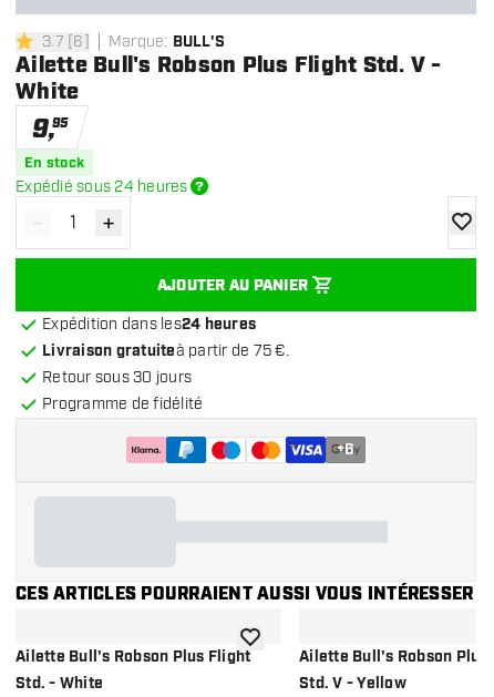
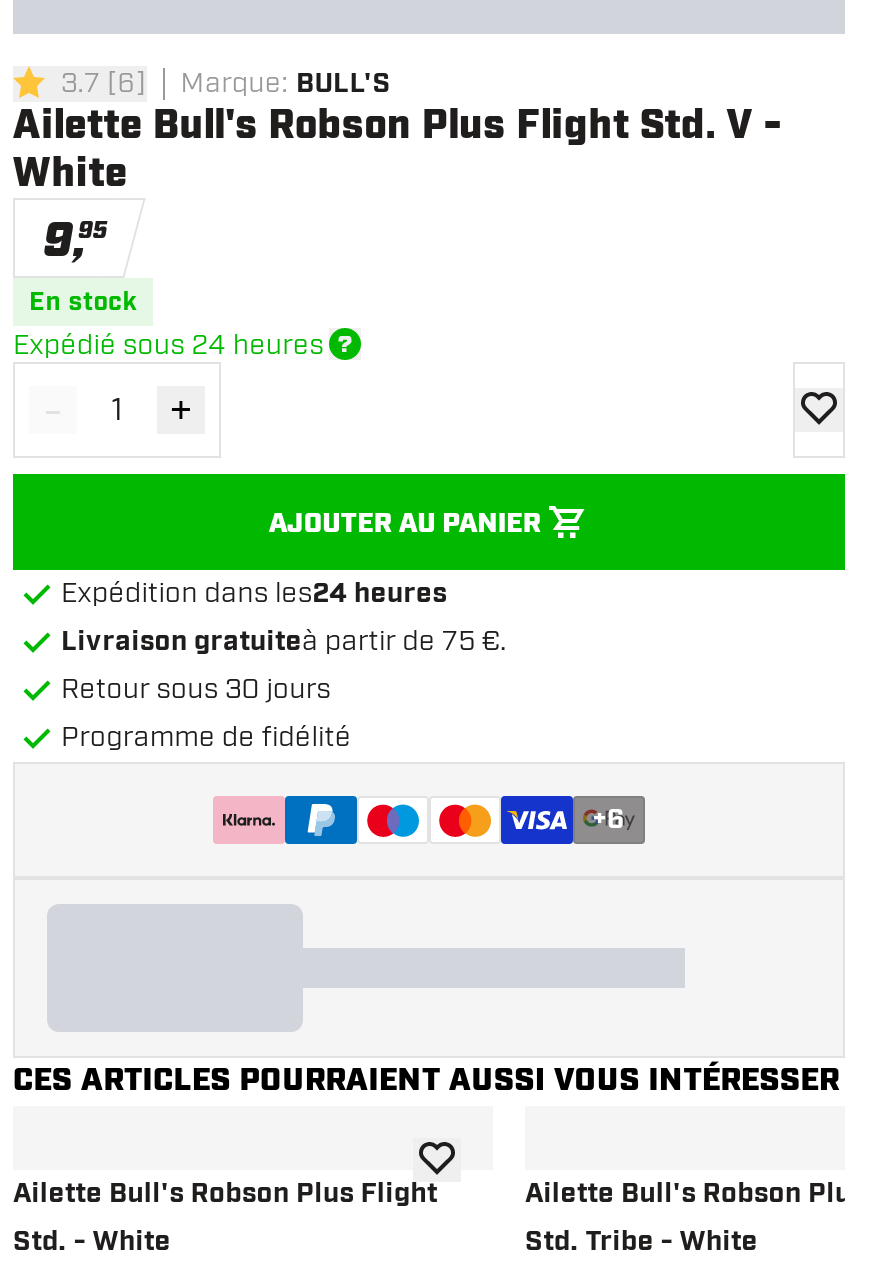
- Std. V - Yellow
+ Std. Tribe - White
